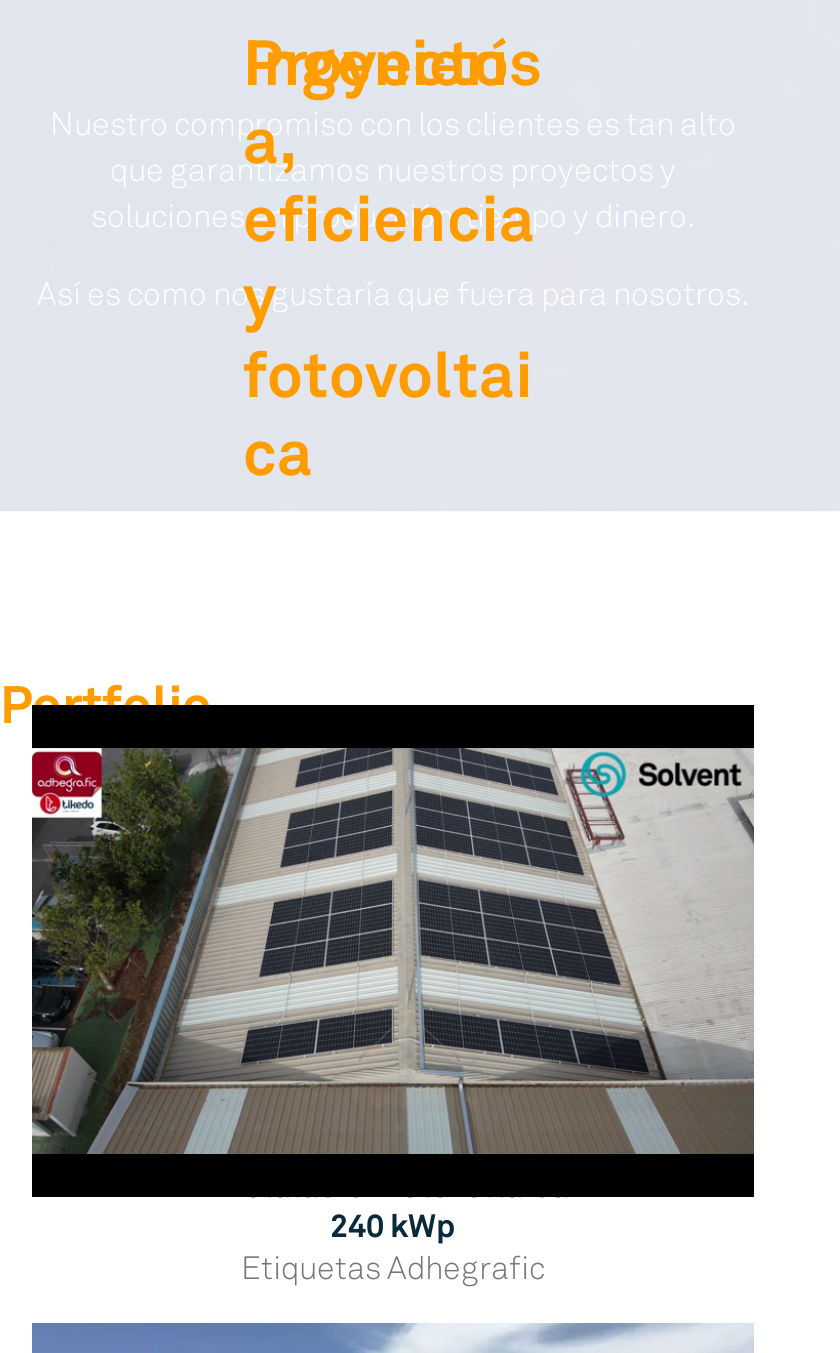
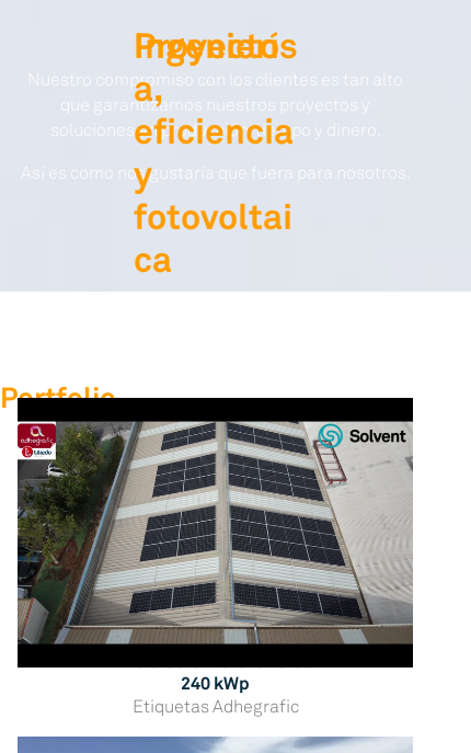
- [image]
+ [image]
